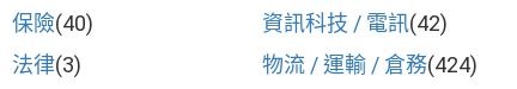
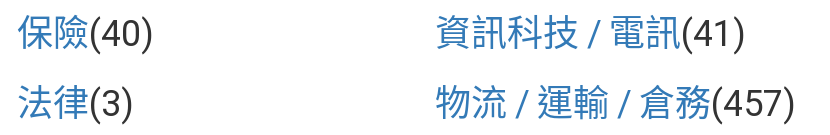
- 資訊科技 / 電訊(42)
+ 資訊科技 / 電訊(41)

- 物流 / 運輸 / 倉務(424)
+ 物流 / 運輸 / 倉務(457)
